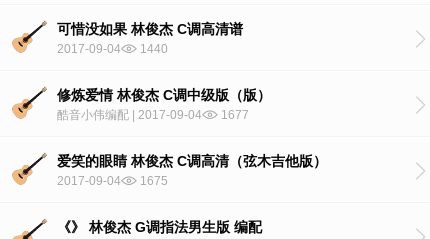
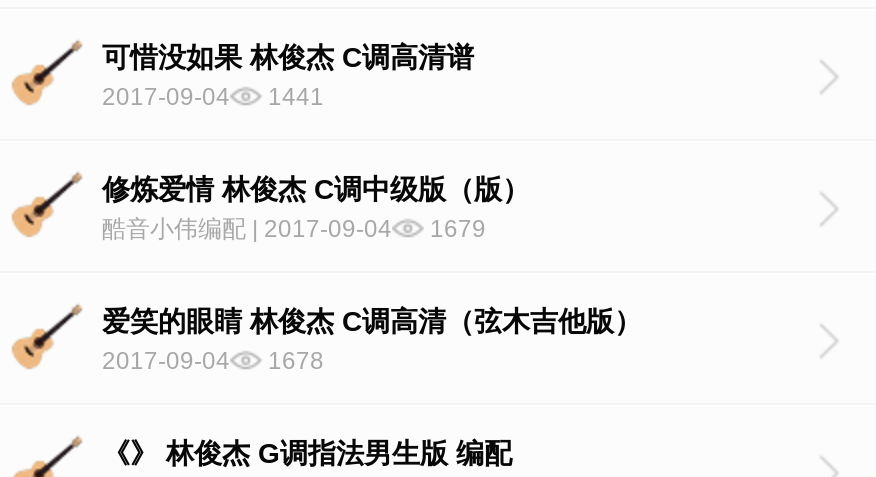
- 2017-09-04 1440
+ 2017-09-04 1441

- 1677
+ 1679

- 2017-09-04 1675
+ 2017-09-04 1678
